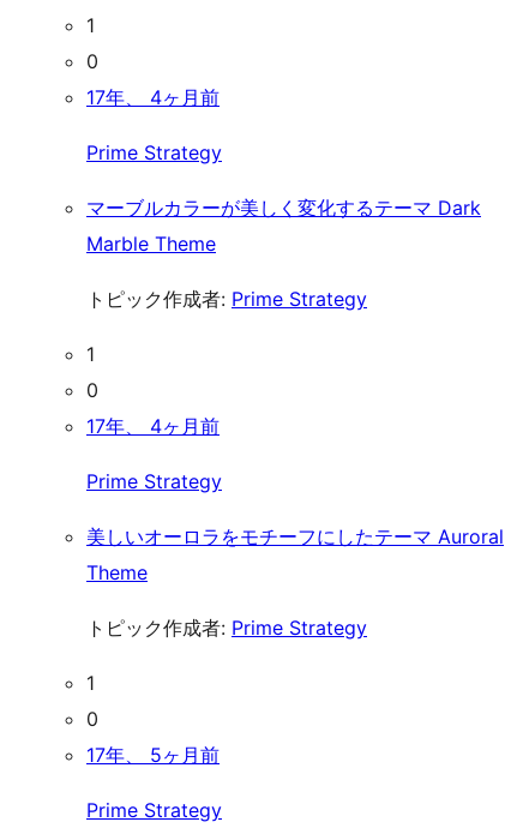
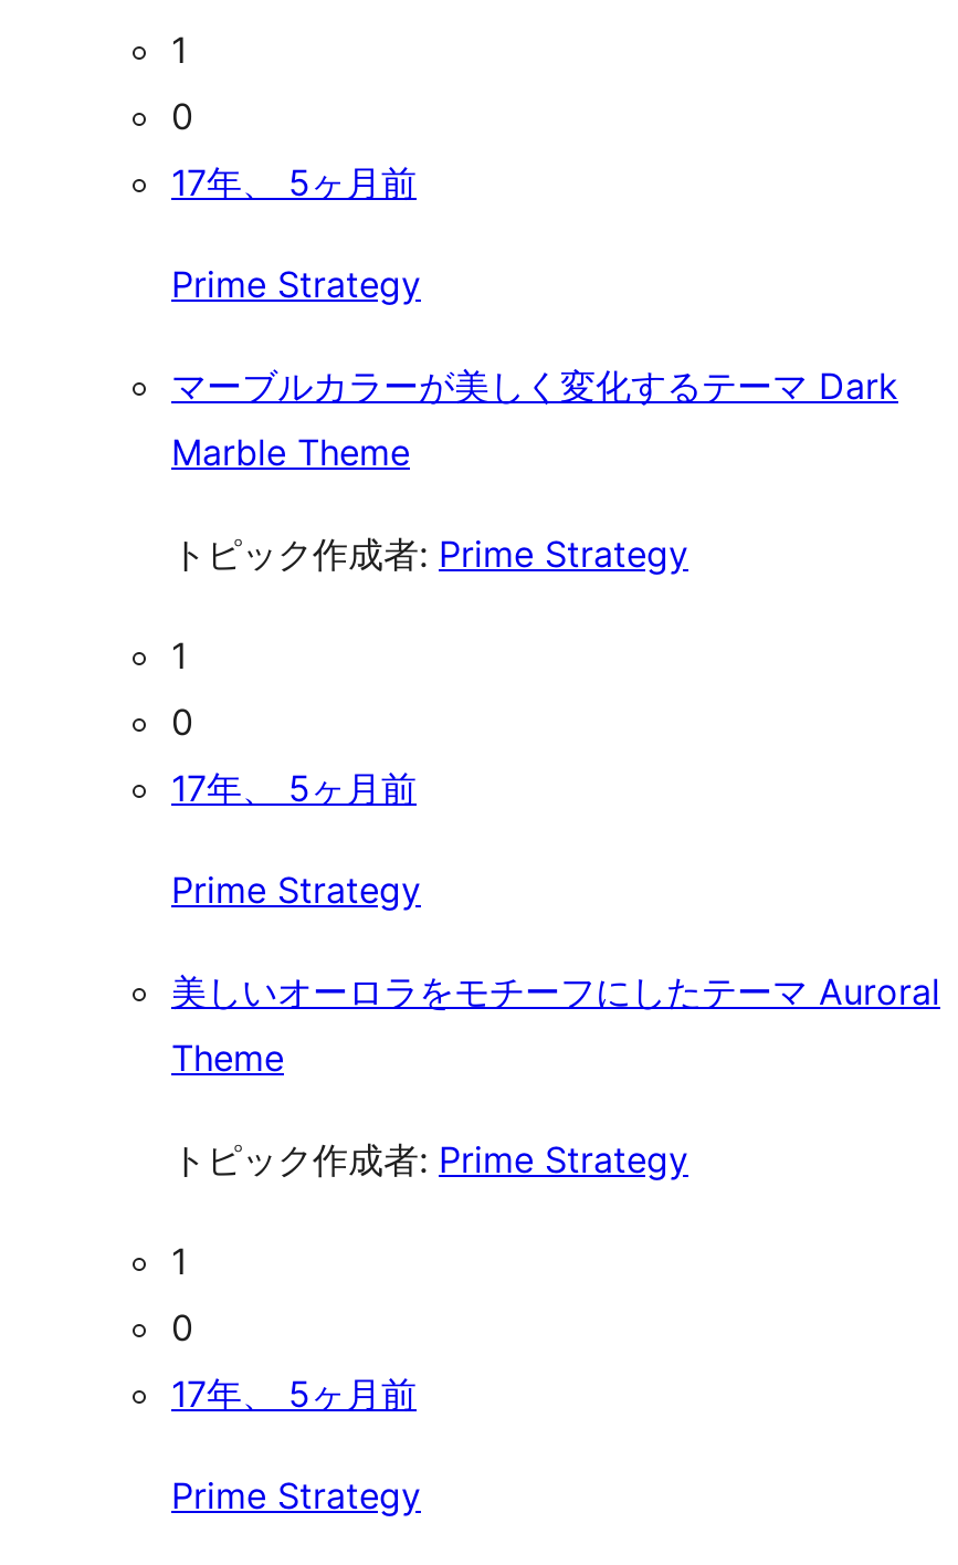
- 17年、 4ヶ月前
+ 17年、 5ヶ月前

- 17年、 4ヶ月前
+ 17年、 5ヶ月前
